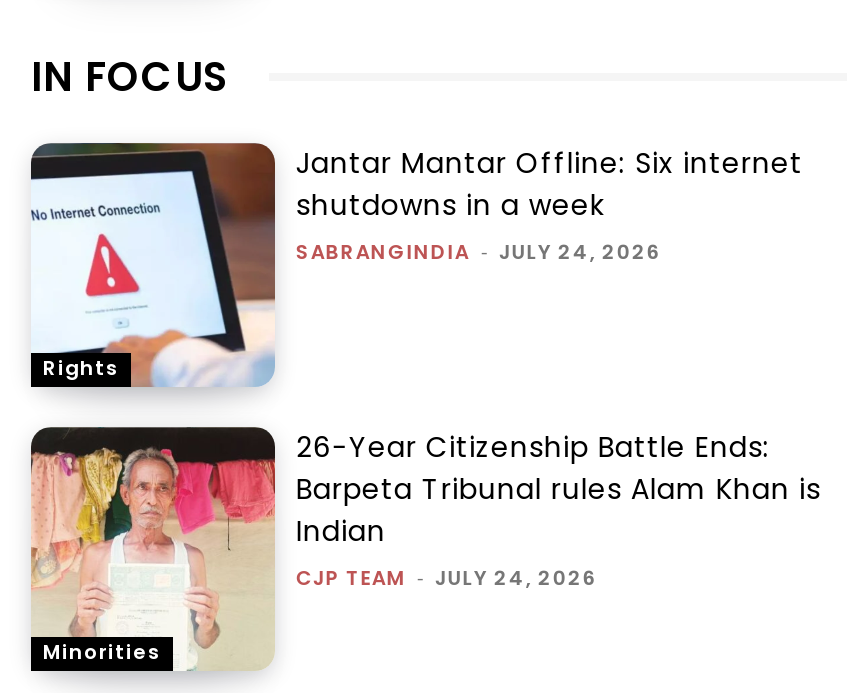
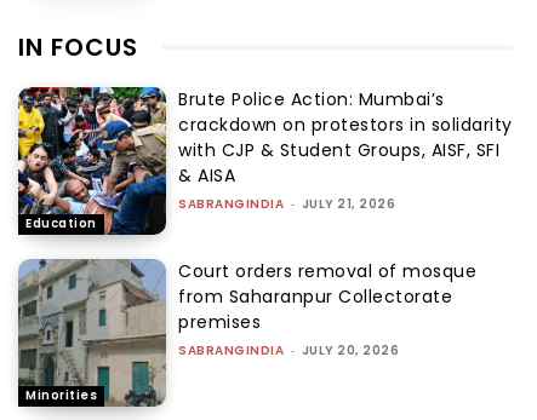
- [image]
- Rights
+ [image]
+ Education

- Jantar Mantar Offline: Six internet
- shutdowns in a week
- SABRANGINDIA - JULY 24, 2026
+ Brute Police Action: Mumbai’s
+ crackdown on protestors in solidarity
+ with CJP & Student Groups, AISF, SFI
+ & AISA
+ SABRANGINDIA - JULY 21, 2026

- [image]
- 26-Year Citizenship Battle Ends:
- Barpeta Tribunal rules Alam Khan is
- Indian
- CJP TEAM - JULY 24, 2026
+ [image]
+ Court orders removal of mosque
+ from Saharanpur Collectorate
+ premises
+ SABRANGINDIA - JULY 20, 2026
